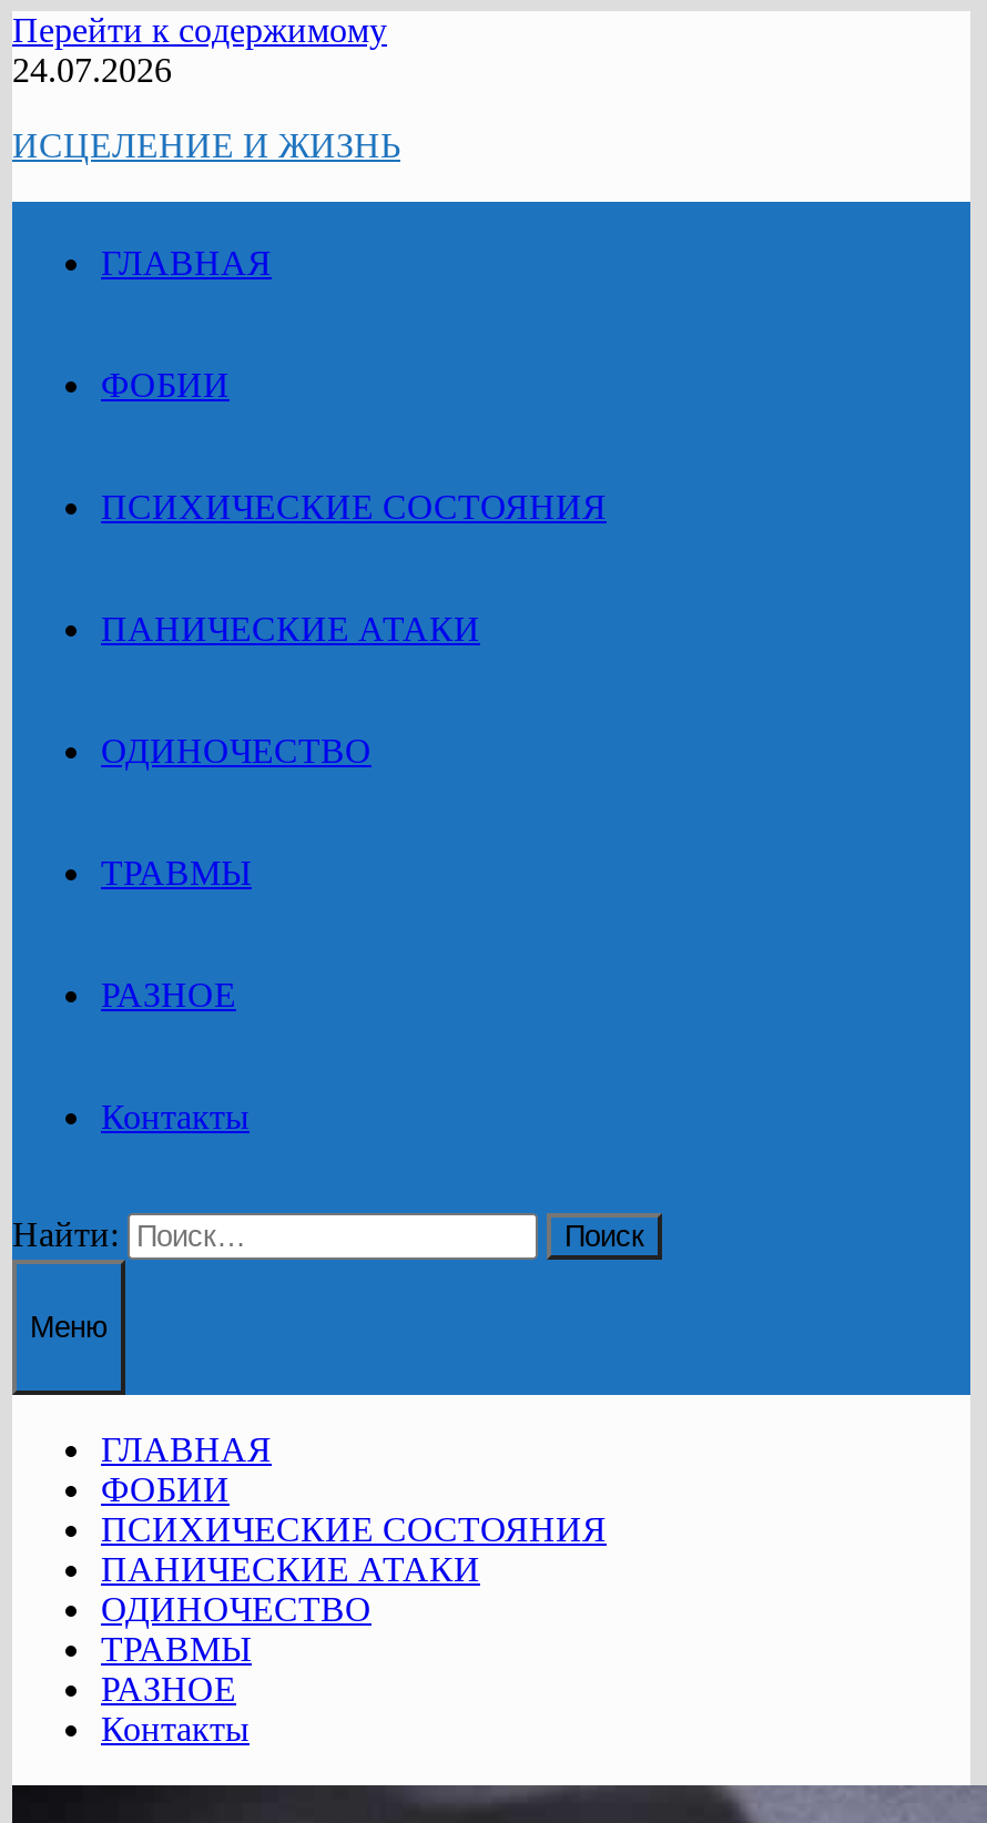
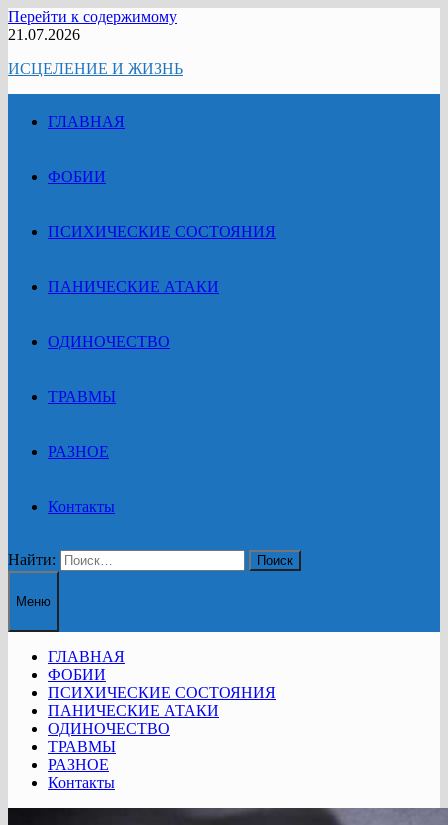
- 24.07.2026
+ 21.07.2026
